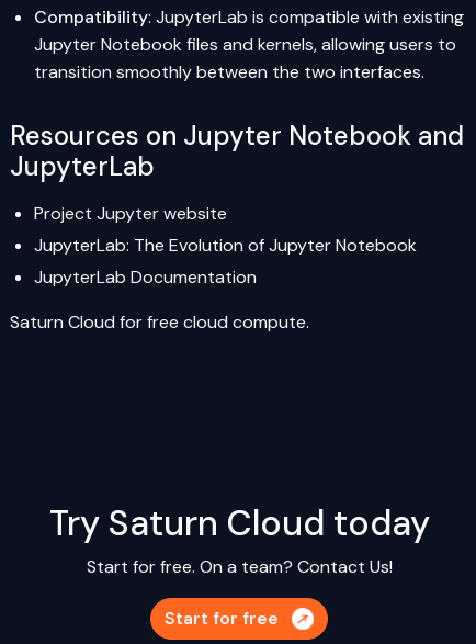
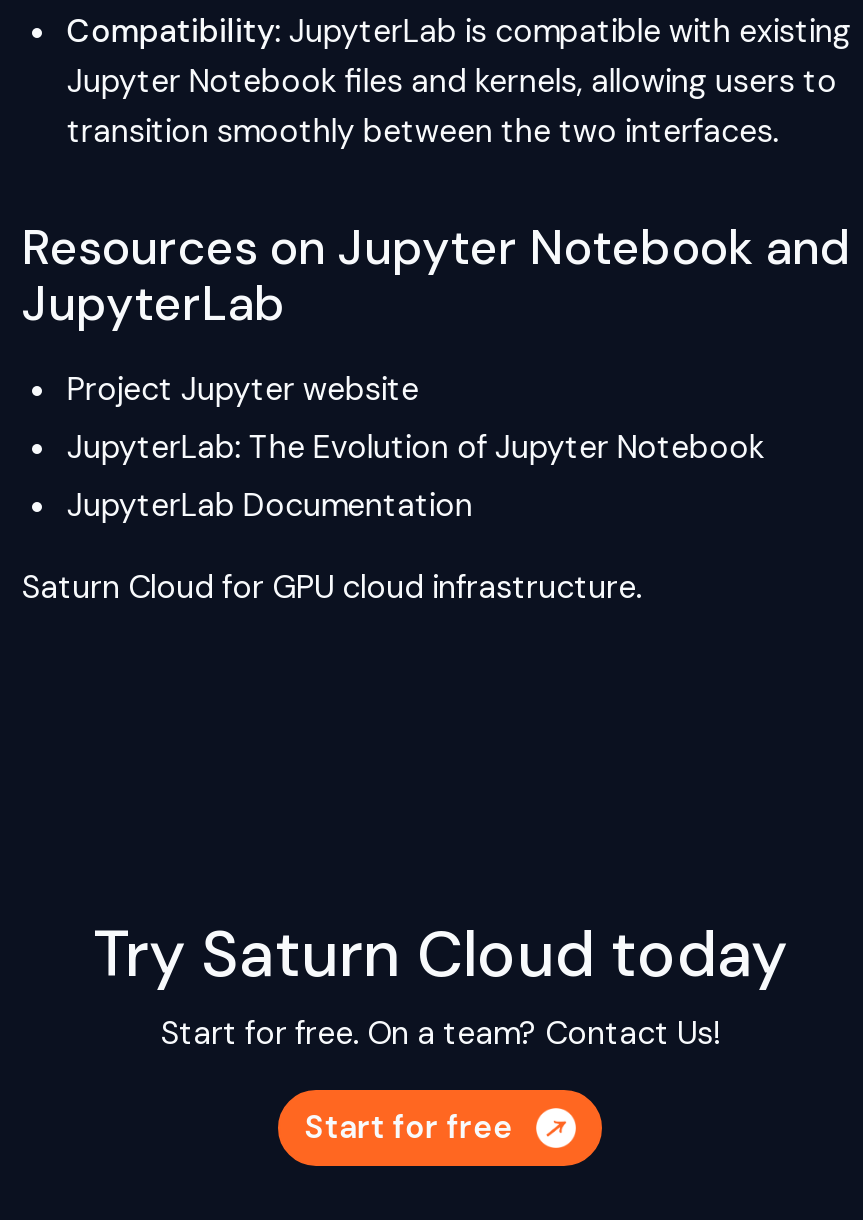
- Saturn Cloud for free cloud compute.
+ Saturn Cloud for GPU cloud infrastructure.
